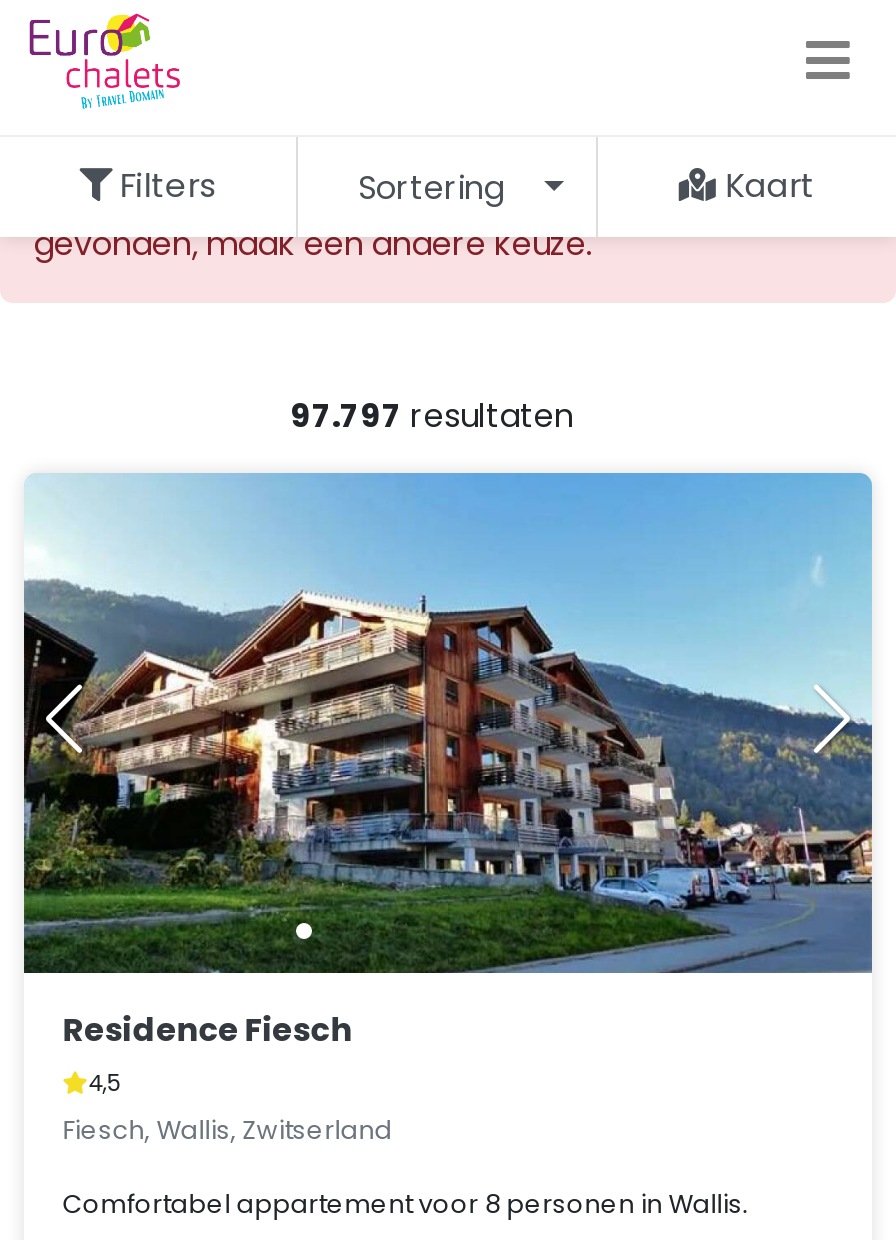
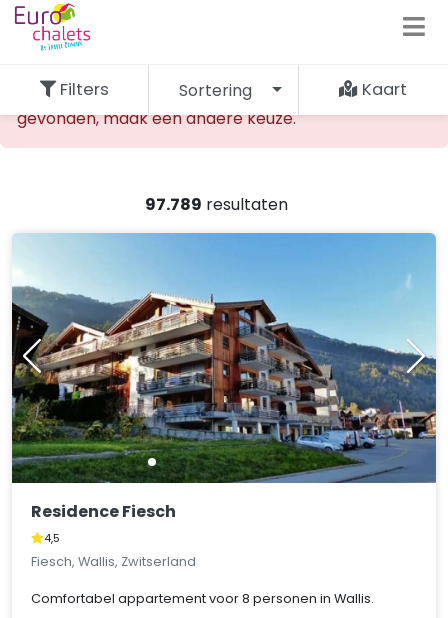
- 97.797 resultaten
+ 97.789 resultaten
